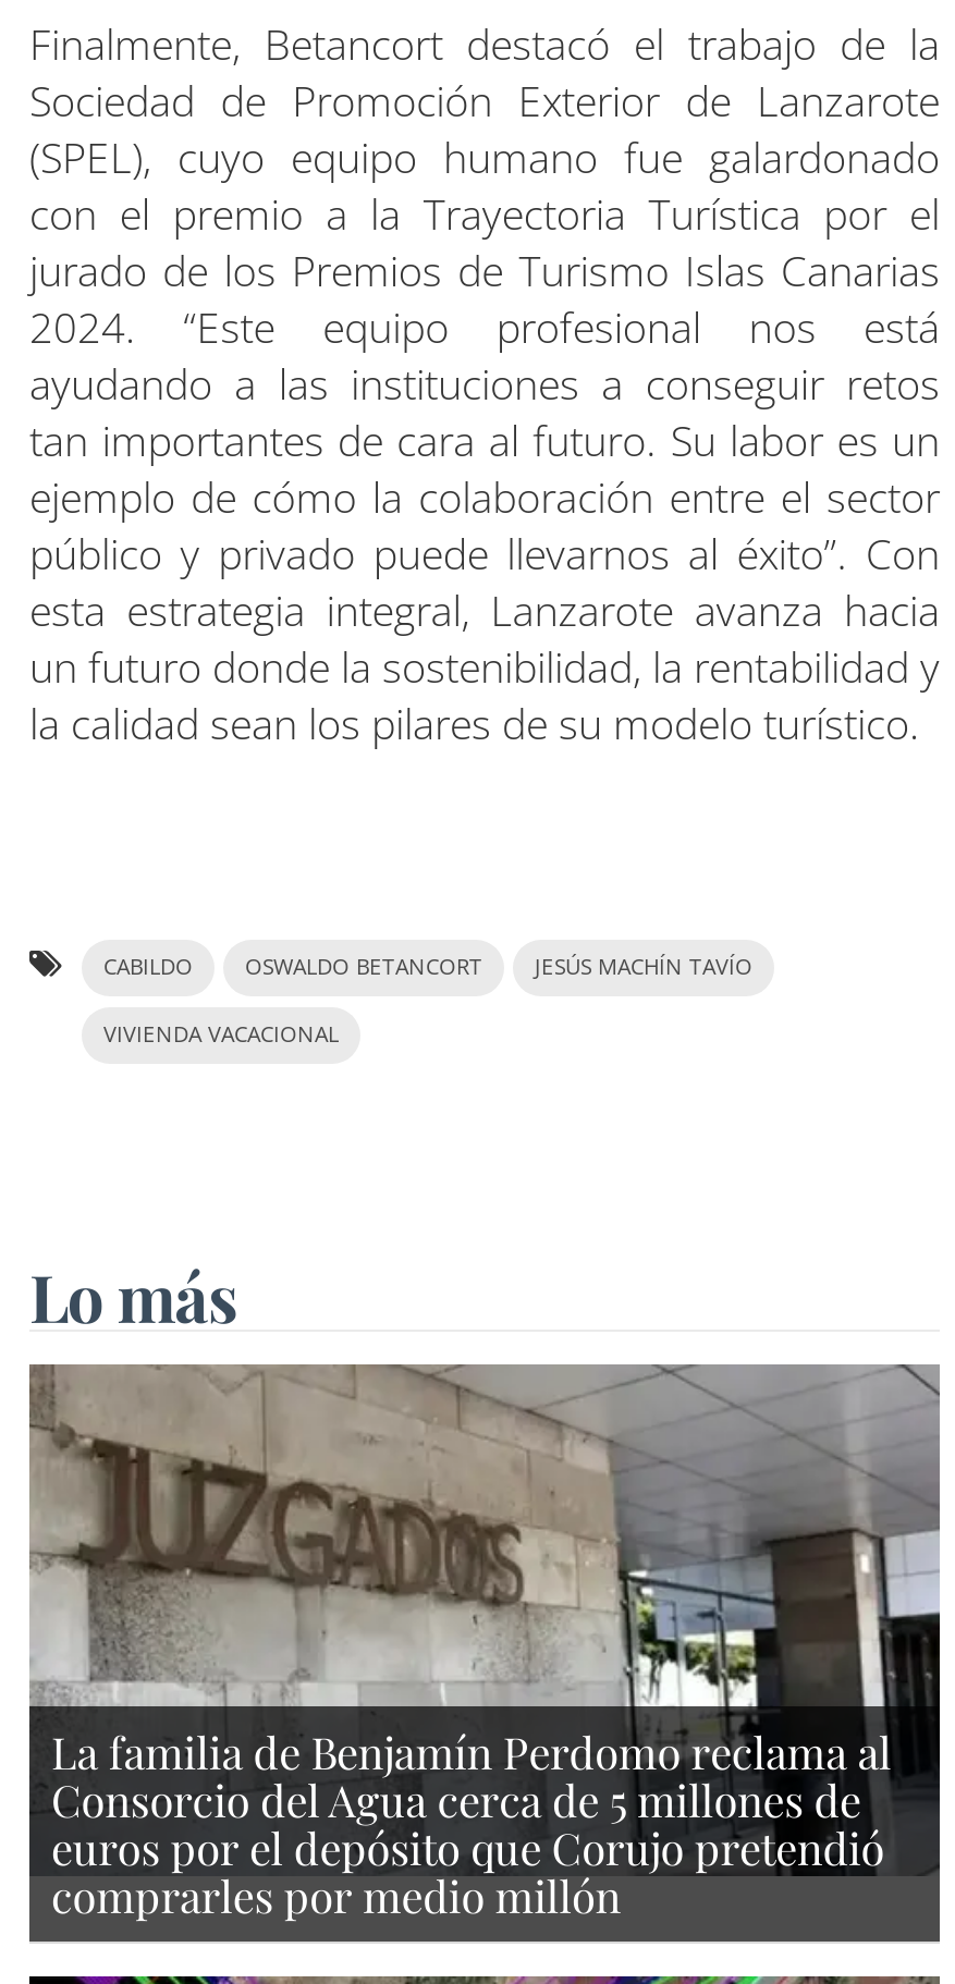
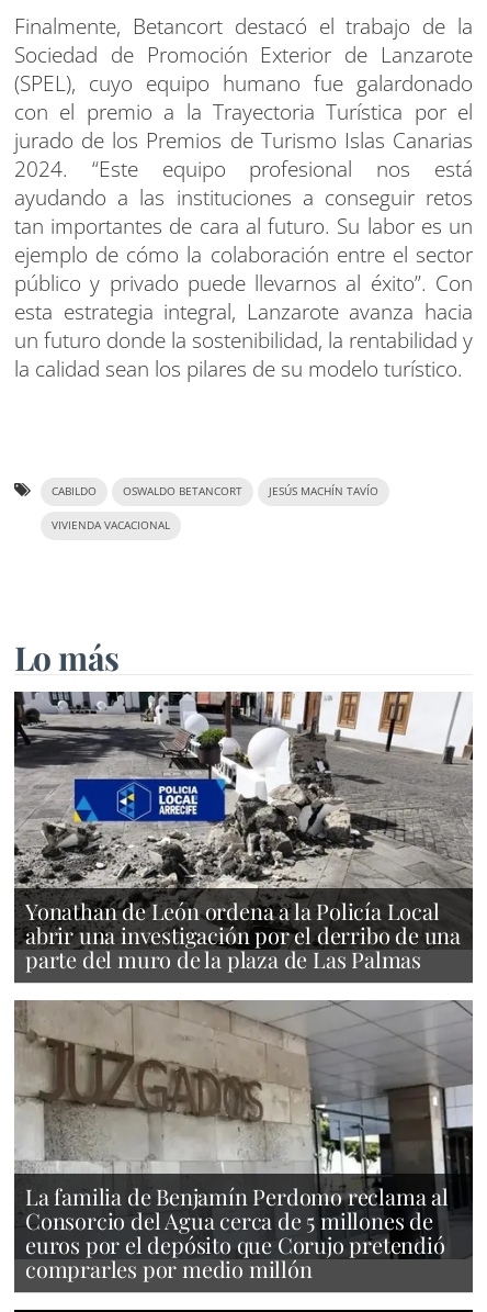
+ [image]
+ Yonathan de León ordena a la Policía Local
+ abrir una investigación por el derribo de una
+ parte del muro de la plaza de Las Palmas
